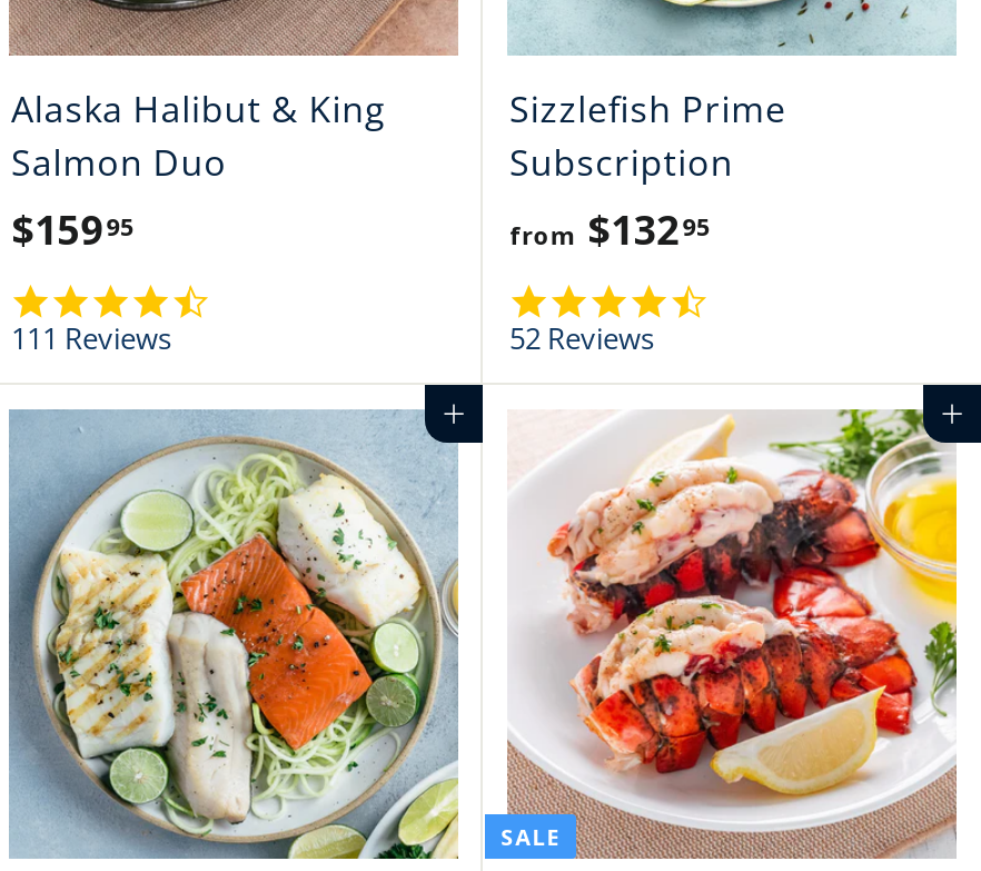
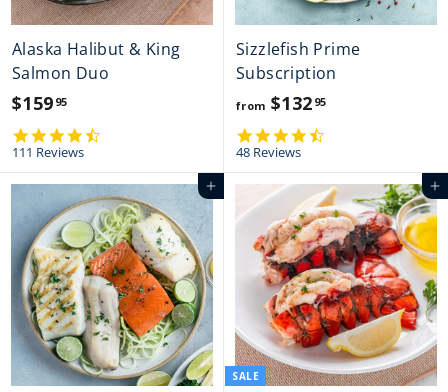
- 52 Reviews
+ 48 Reviews
